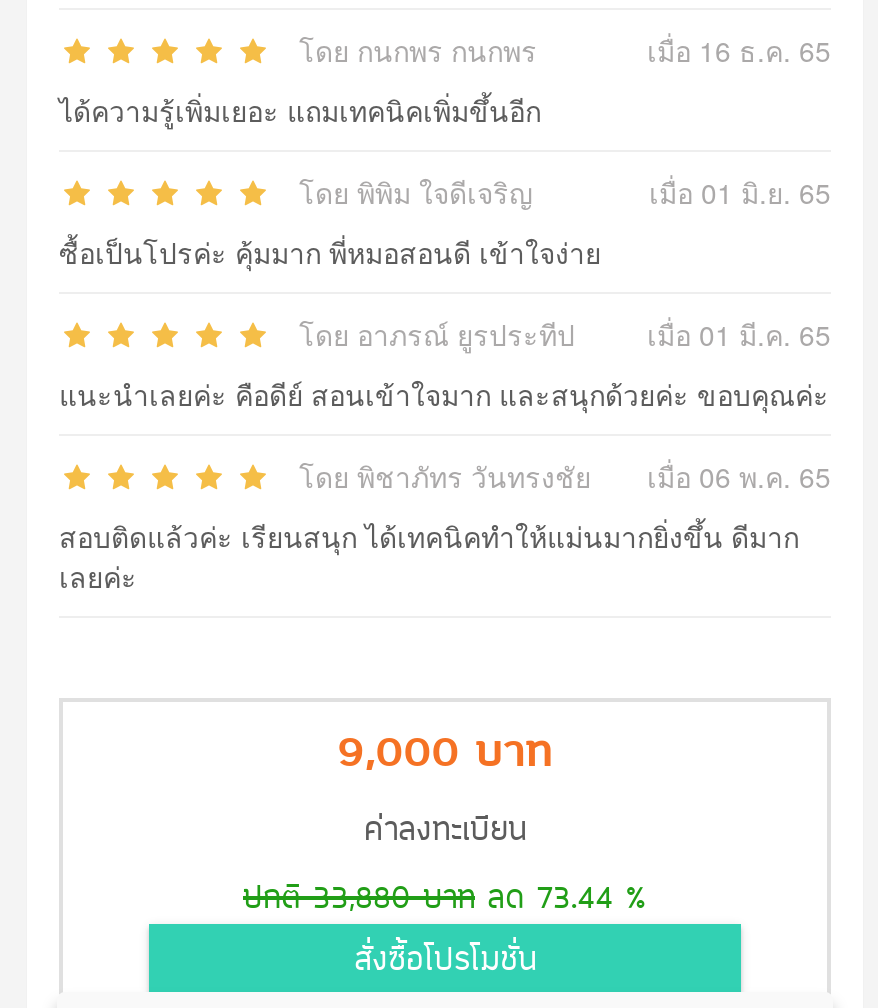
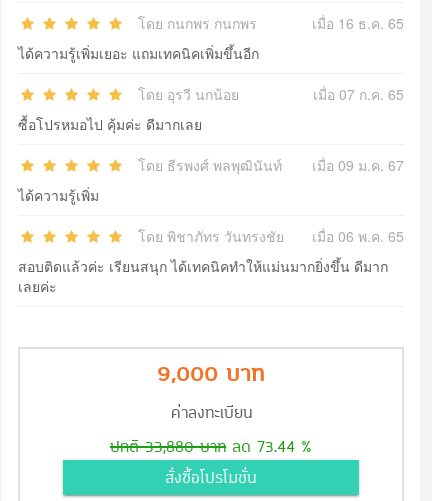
- โดย พิพิม ใจดีเจริญ
- เมื่อ 01 มิ.ย. 65
+ โดย อุรวี นกน้อย
+ เมื่อ 07 ก.ค. 65

- ซื้อเป็นโปรค่ะ คุ้มมาก พี่หมอสอนดี เข้าใจง่าย
+ ซื้อโปรหมอไป คุ้มค่ะ ดีมากเลย

- โดย อาภรณ์ ยูรประทีป
- เมื่อ 01 มี.ค. 65
+ โดย ธีรพงศ์ พลพุฒินันท์
+ เมื่อ 09 ม.ค. 67

- แนะนำเลยค่ะ คือดีย์ สอนเข้าใจมาก และสนุกด้วยค่ะ ขอบคุณค่ะ
+ ได้ความรู้เพิ่ม
